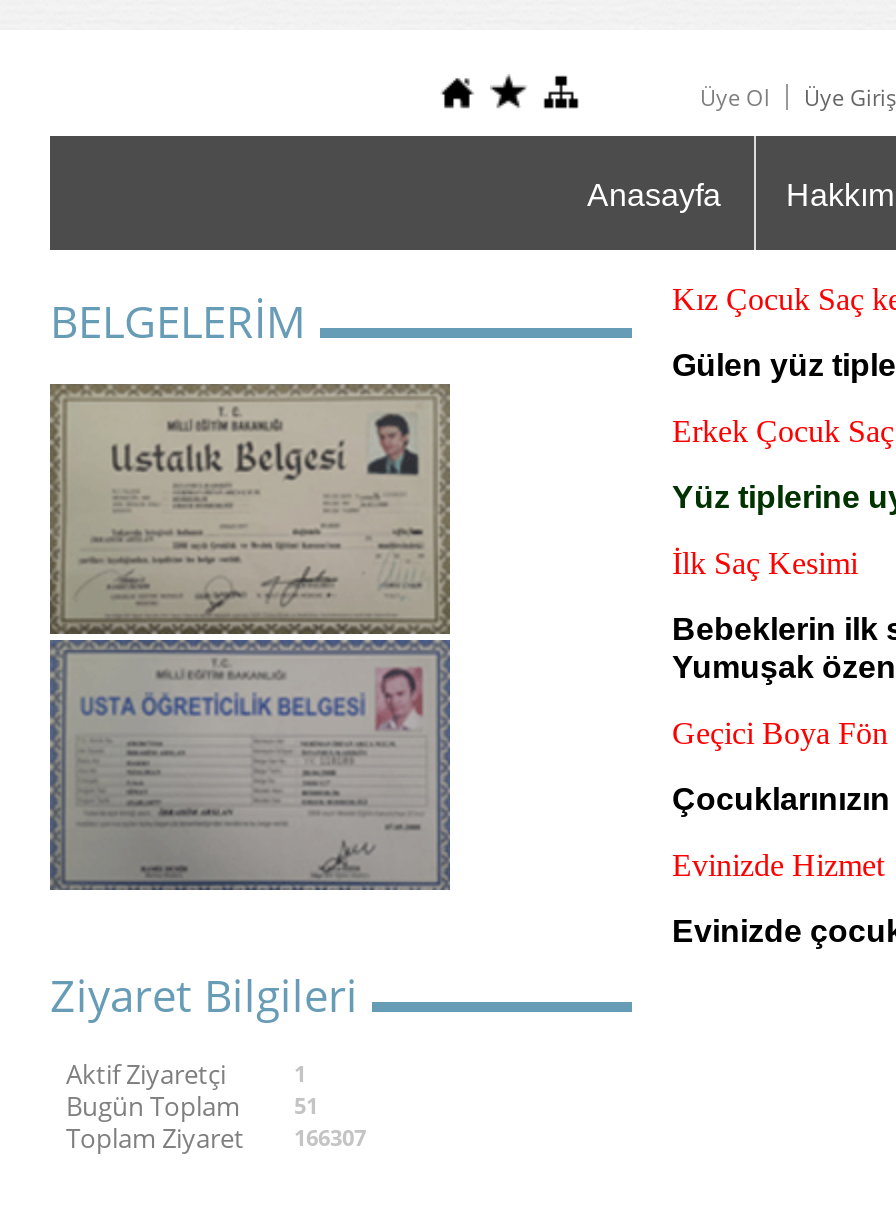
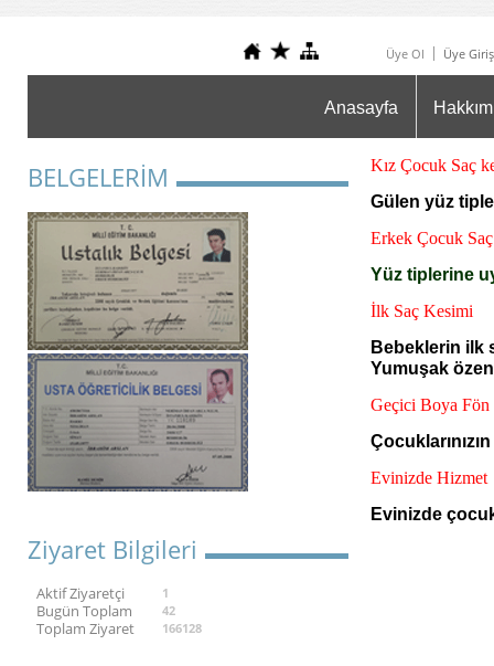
- Bugün Toplam 51
+ Bugün Toplam 42

- Toplam Ziyaret 166307
+ Toplam Ziyaret 166128
